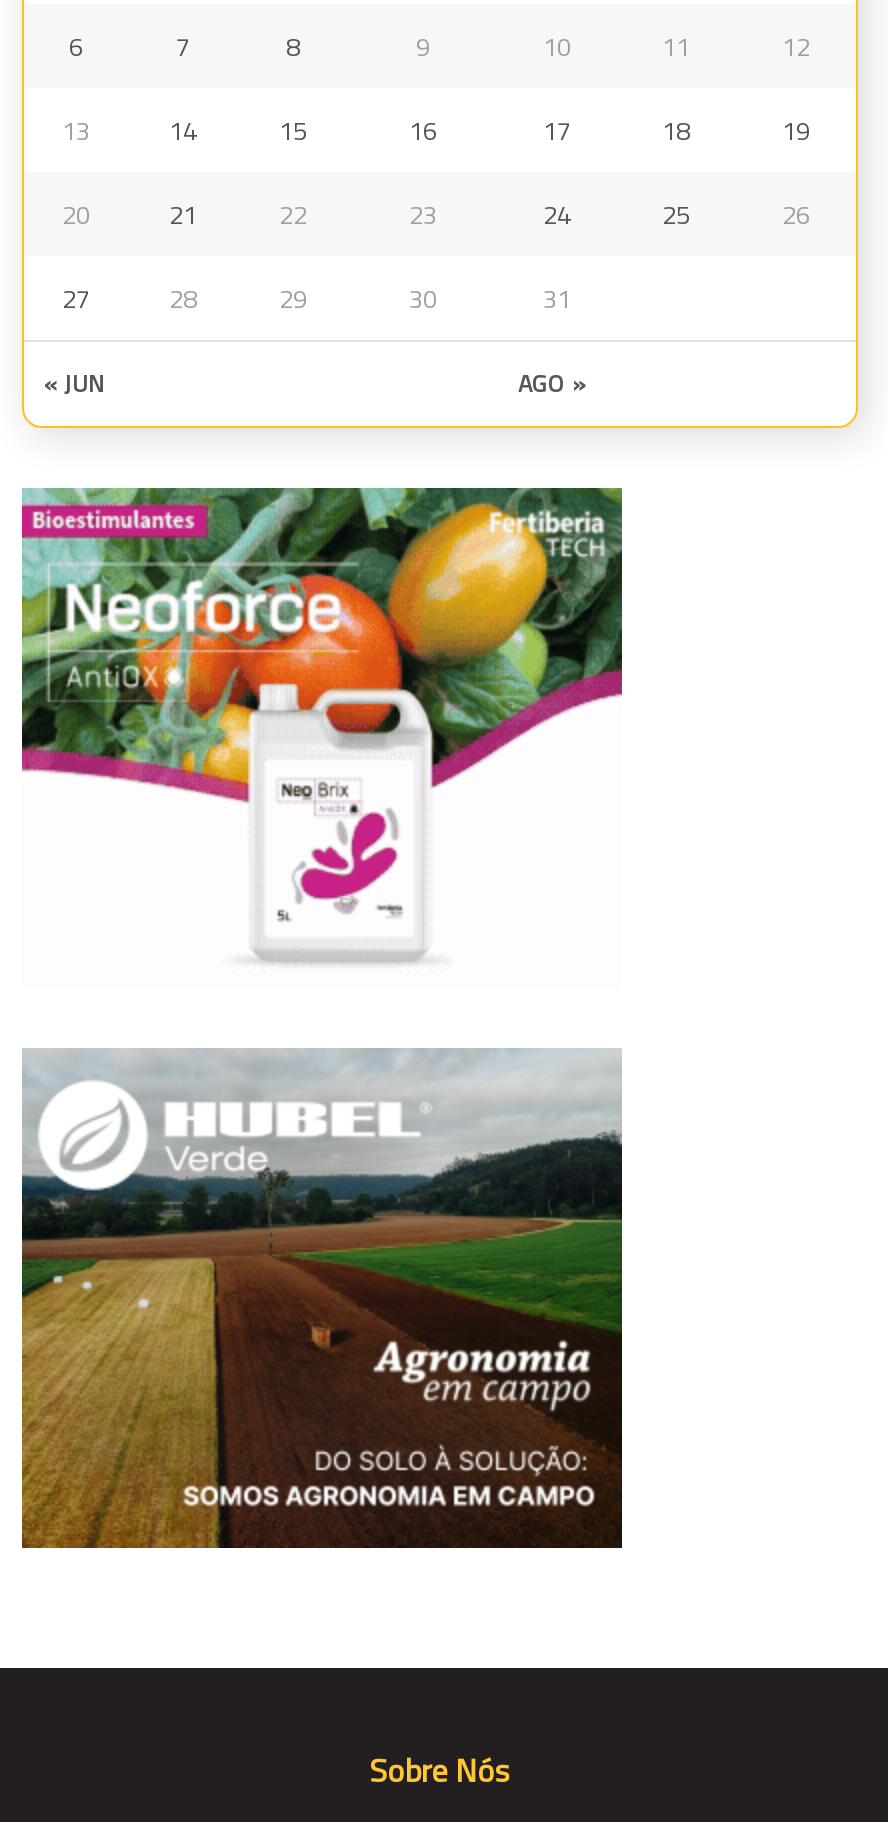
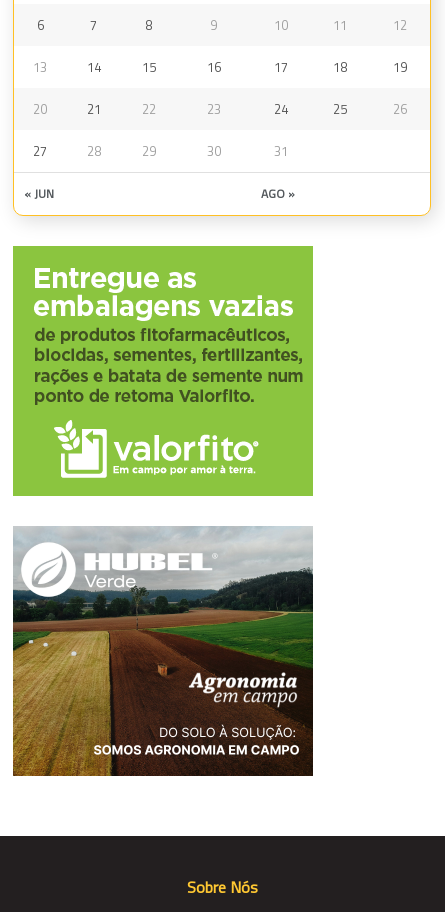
- [image]
+ [image]
